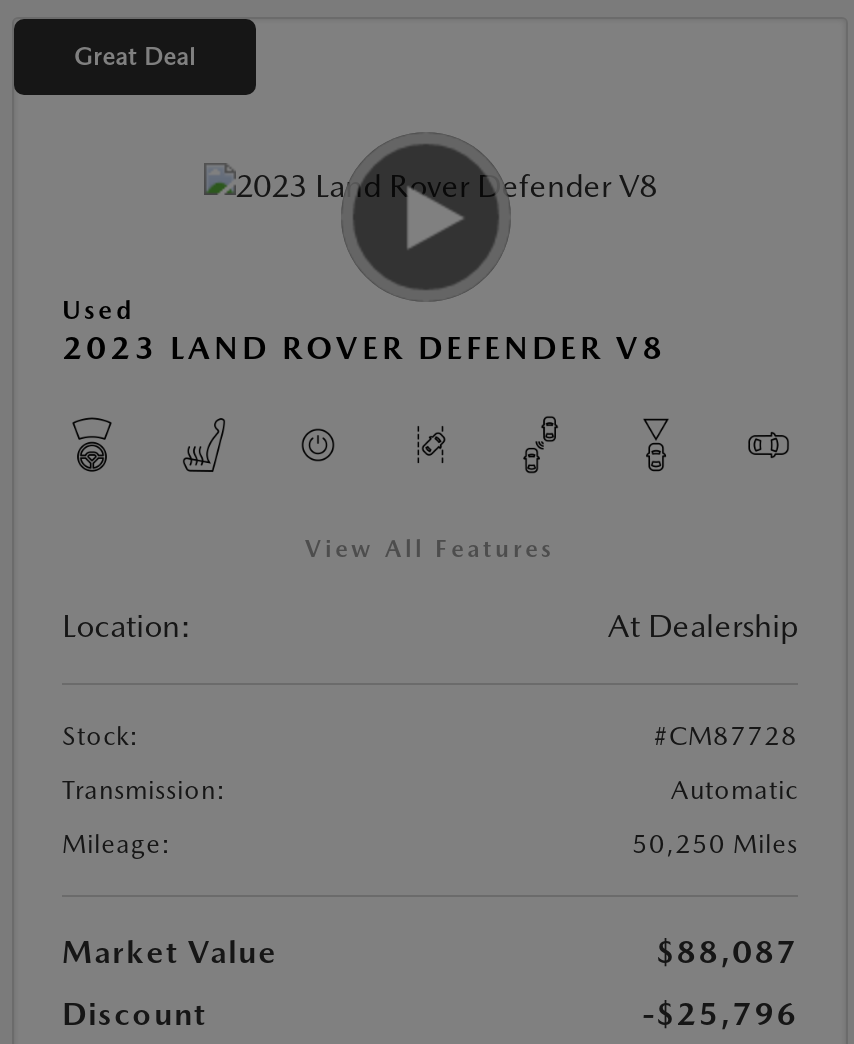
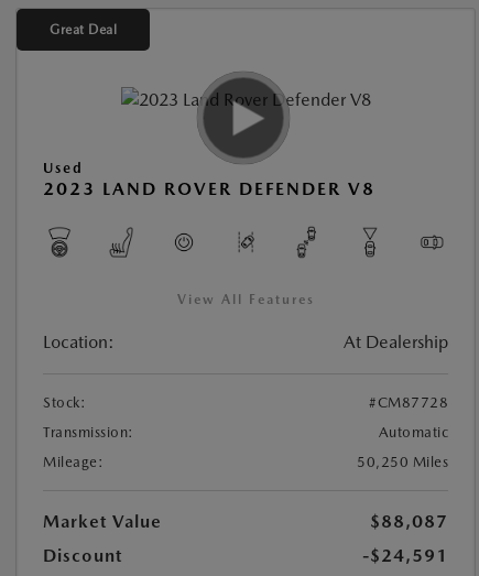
- -$25,796
+ -$24,591
